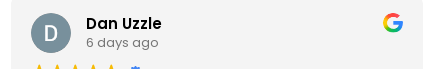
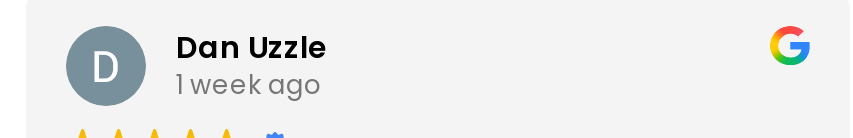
- 6 days ago
+ 1 week ago
